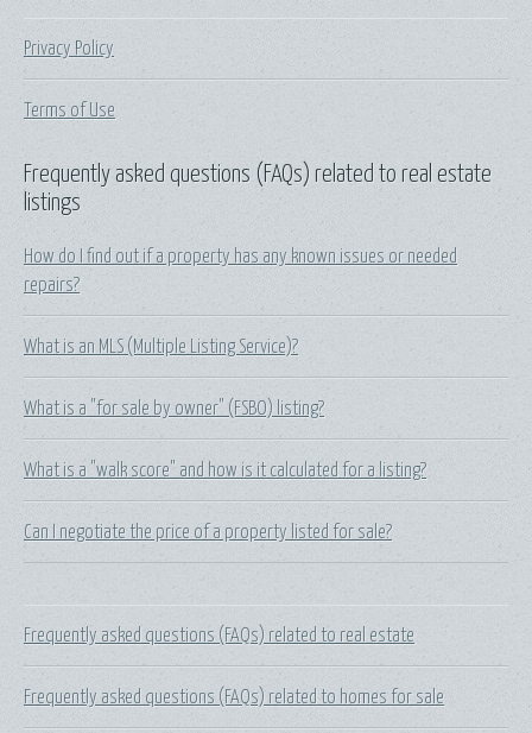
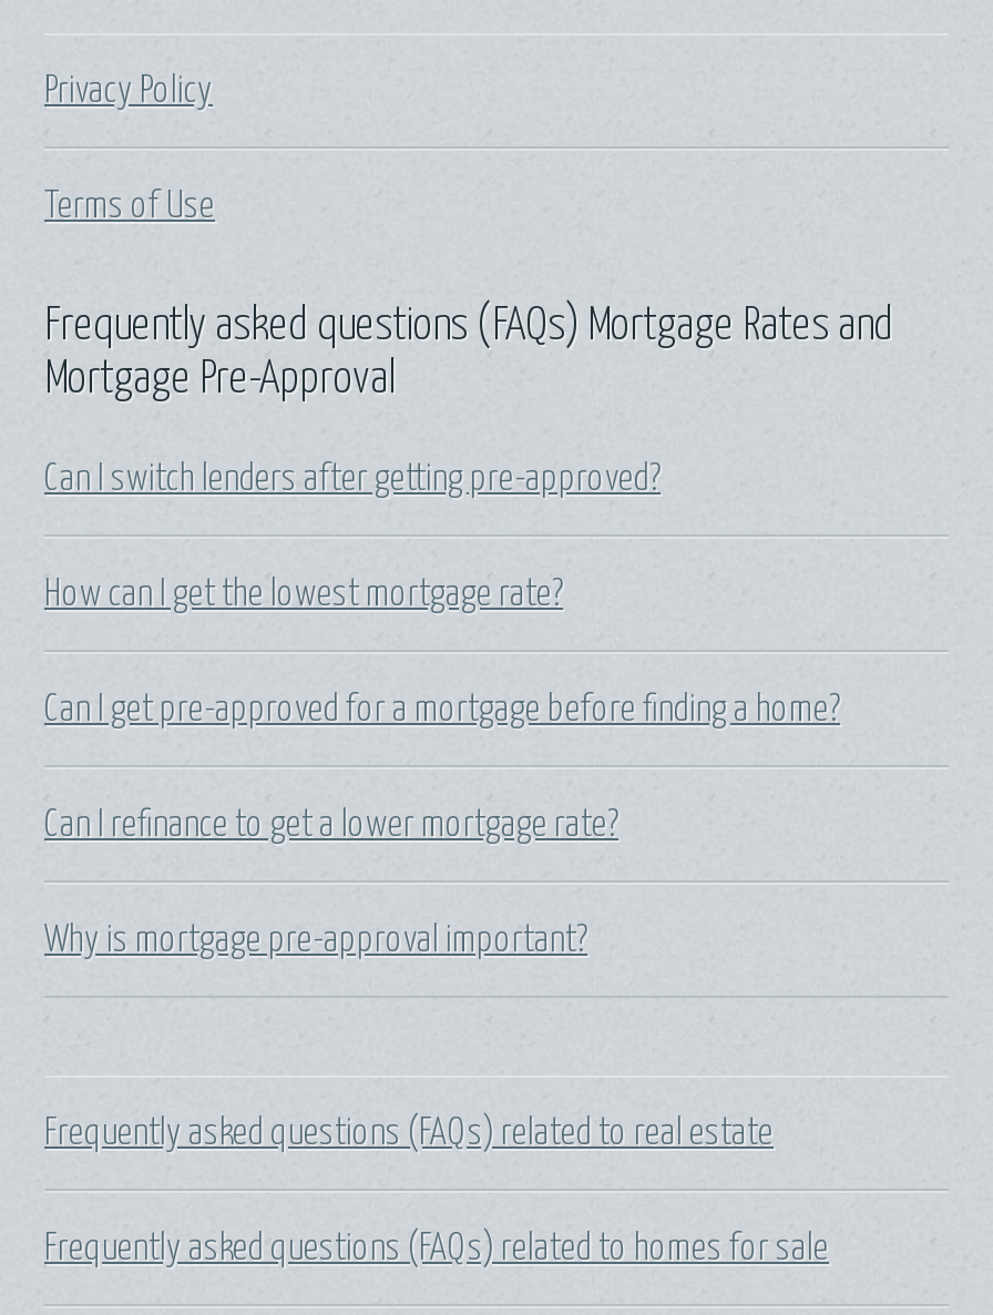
- Frequently asked questions (FAQs) related to real estate
- listings
- How do I find out if a property has any known issues or needed
- repairs?
- What is an MLS (Multiple Listing Service)?
- What is a "for sale by owner" (FSBO) listing?
- What is a "walk score" and how is it calculated for a listing?
- Can I negotiate the price of a property listed for sale?
+ Frequently asked questions (FAQs) Mortgage Rates and
+ Mortgage Pre-Approval
+ Can I switch lenders after getting pre-approved?
+ How can I get the lowest mortgage rate?
+ Can I get pre-approved for a mortgage before finding a home?
+ Can I refinance to get a lower mortgage rate?
+ Why is mortgage pre-approval important?
